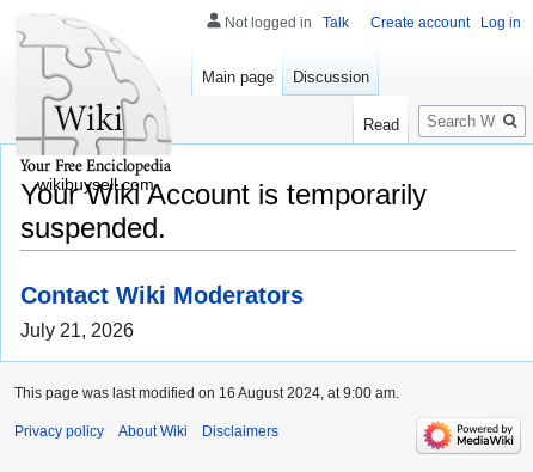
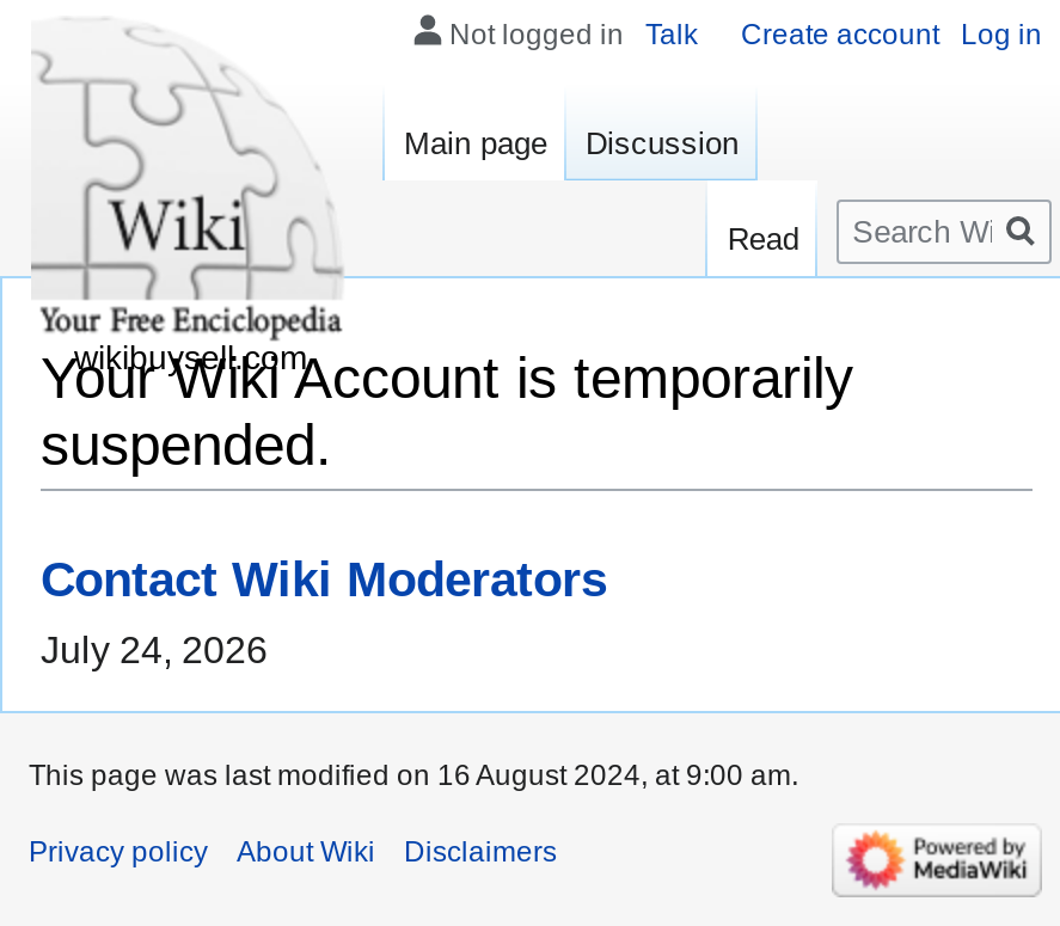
- July 21, 2026
+ July 24, 2026
